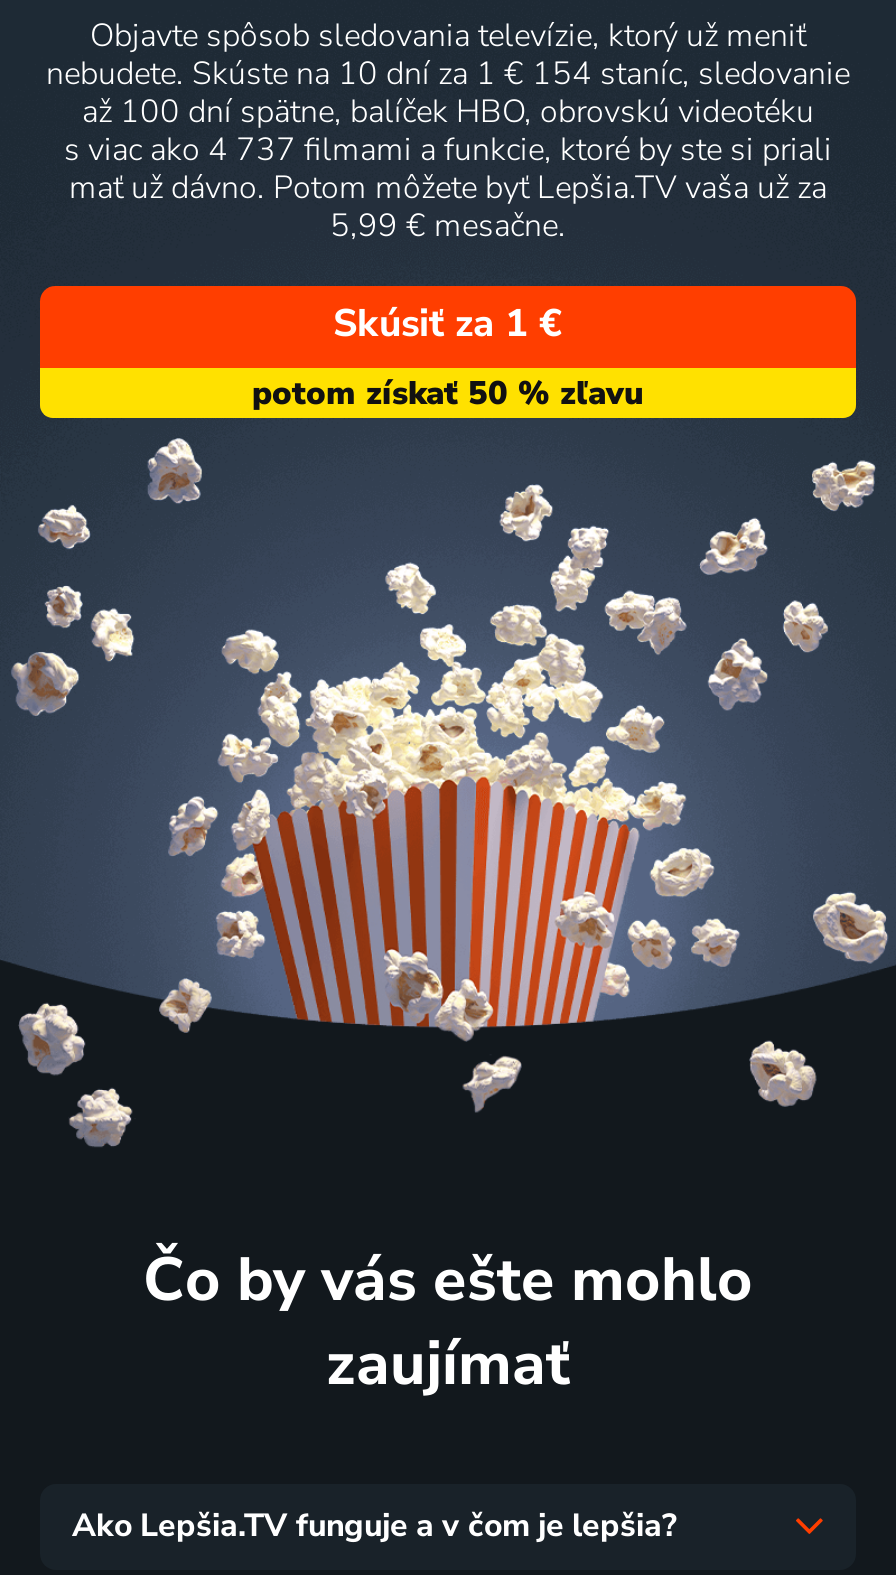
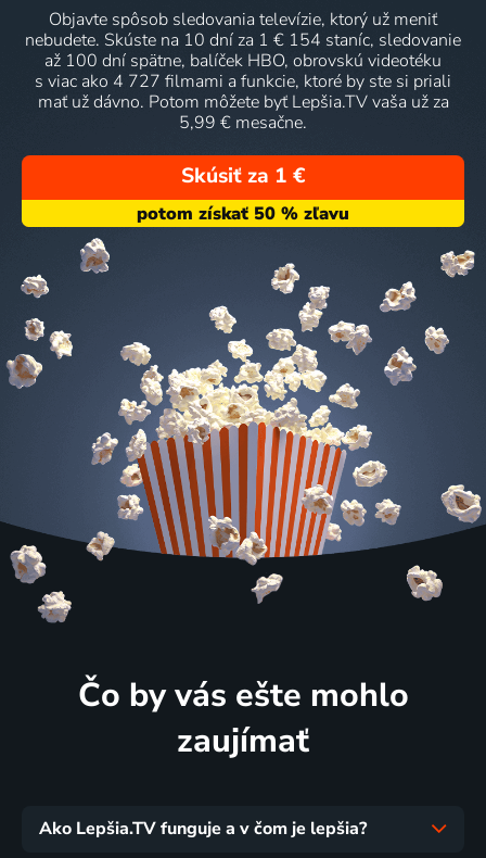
- s viac ako 4 737 filmami a funkcie, ktoré by ste si priali
+ s viac ako 4 727 filmami a funkcie, ktoré by ste si priali
